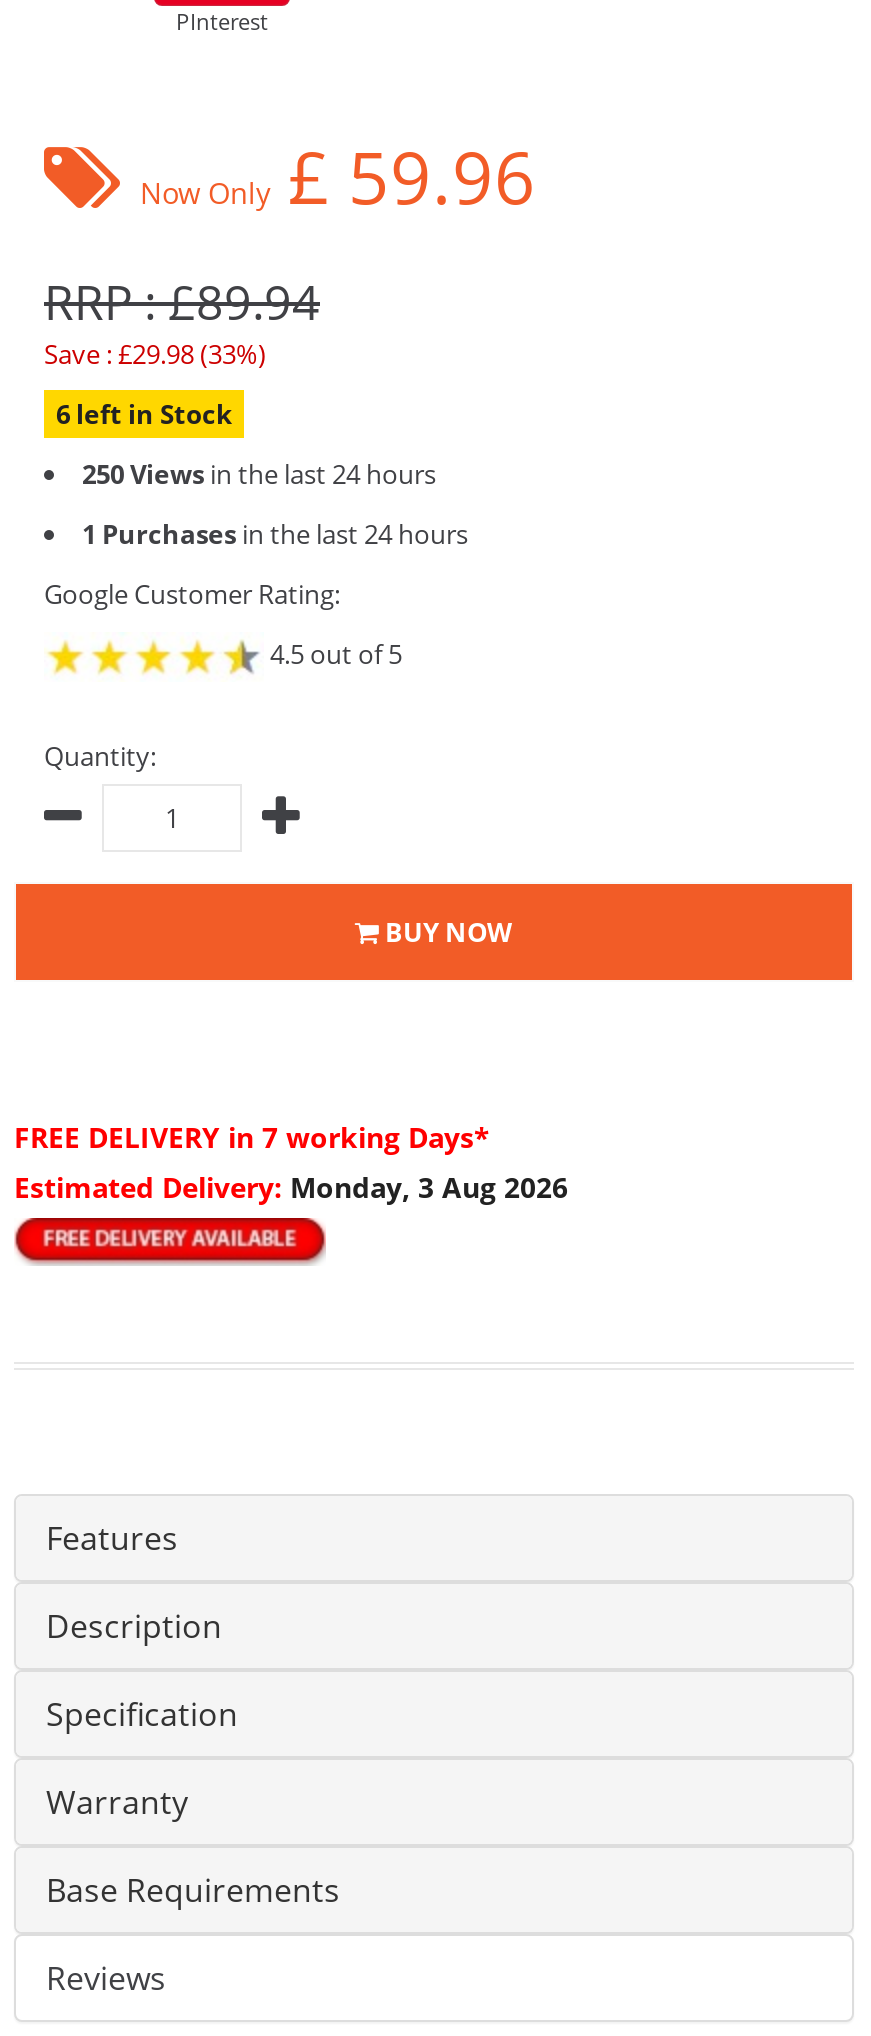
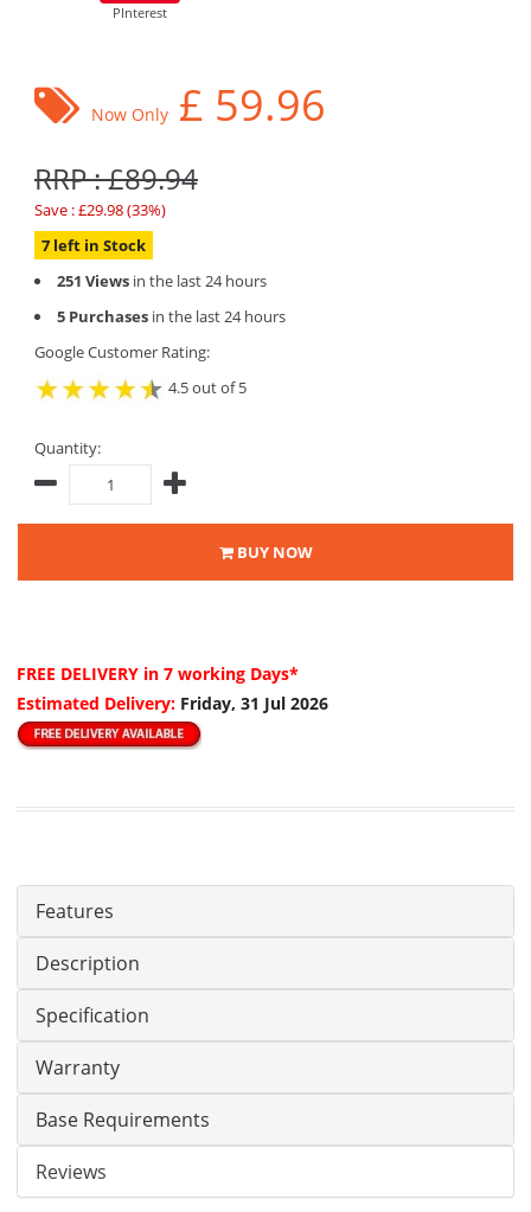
- 6 left in Stock
+ 7 left in Stock

- 250 Views in the last 24 hours
+ 251 Views in the last 24 hours

- 1 Purchases in the last 24 hours
+ 5 Purchases in the last 24 hours

- Estimated Delivery: Monday, 3 Aug 2026
+ Estimated Delivery: Friday, 31 Jul 2026
